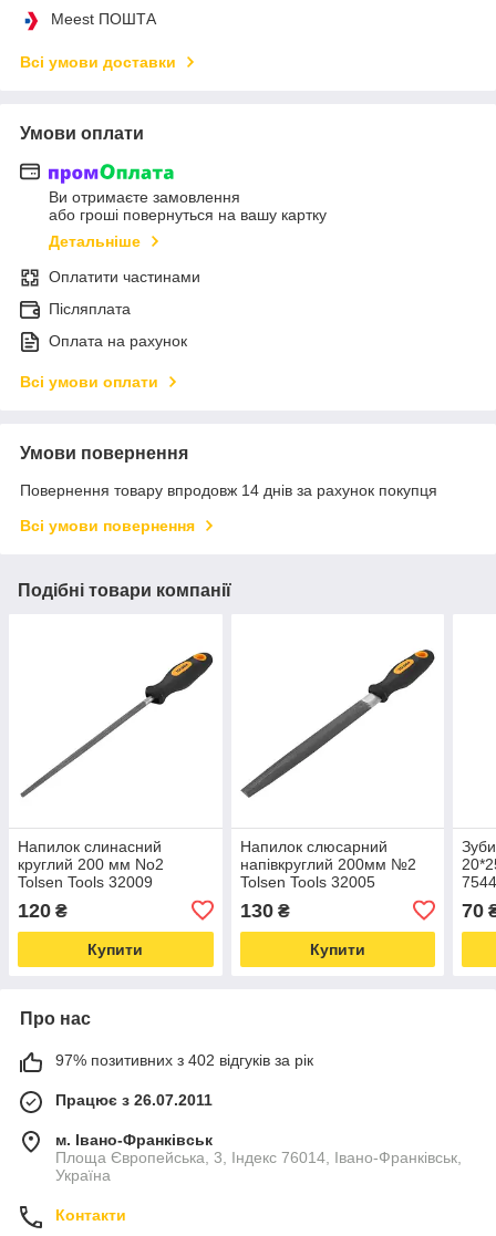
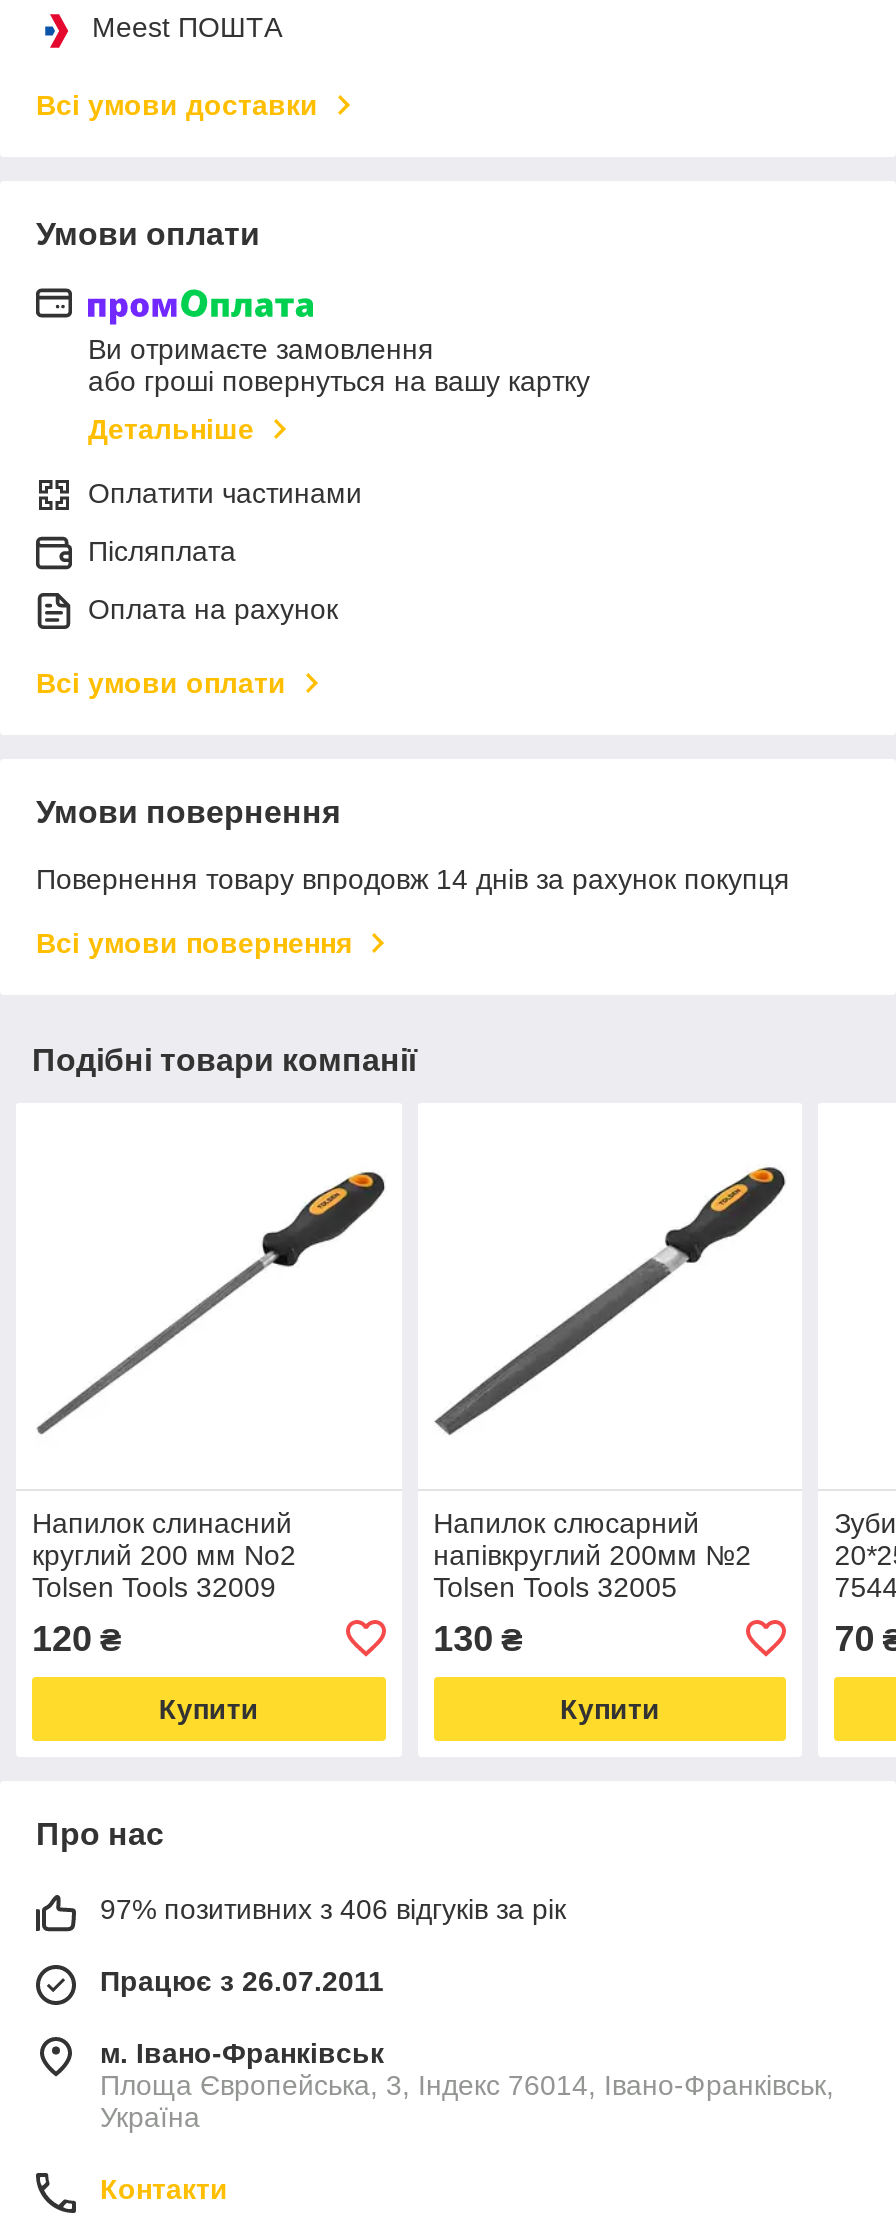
- 97% позитивних з 402 відгуків за рік
+ 97% позитивних з 406 відгуків за рік
